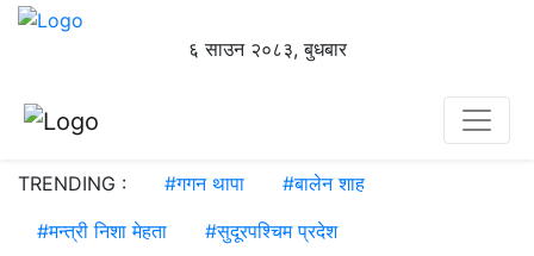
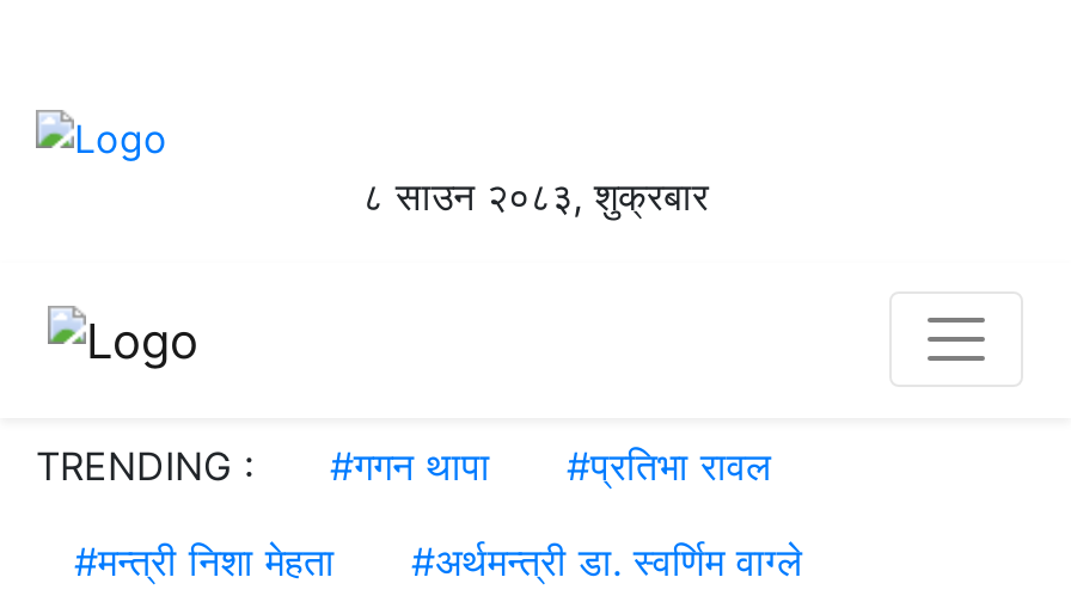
- ६ साउन २०८३, बुधबार
+ ८ साउन २०८३, शुक्रबार

- #बालेन शाह
+ #प्रतिभा रावल

- #सुदूरपश्चिम प्रदेश
+ #अर्थमन्त्री डा. स्वर्णिम वाग्ले
